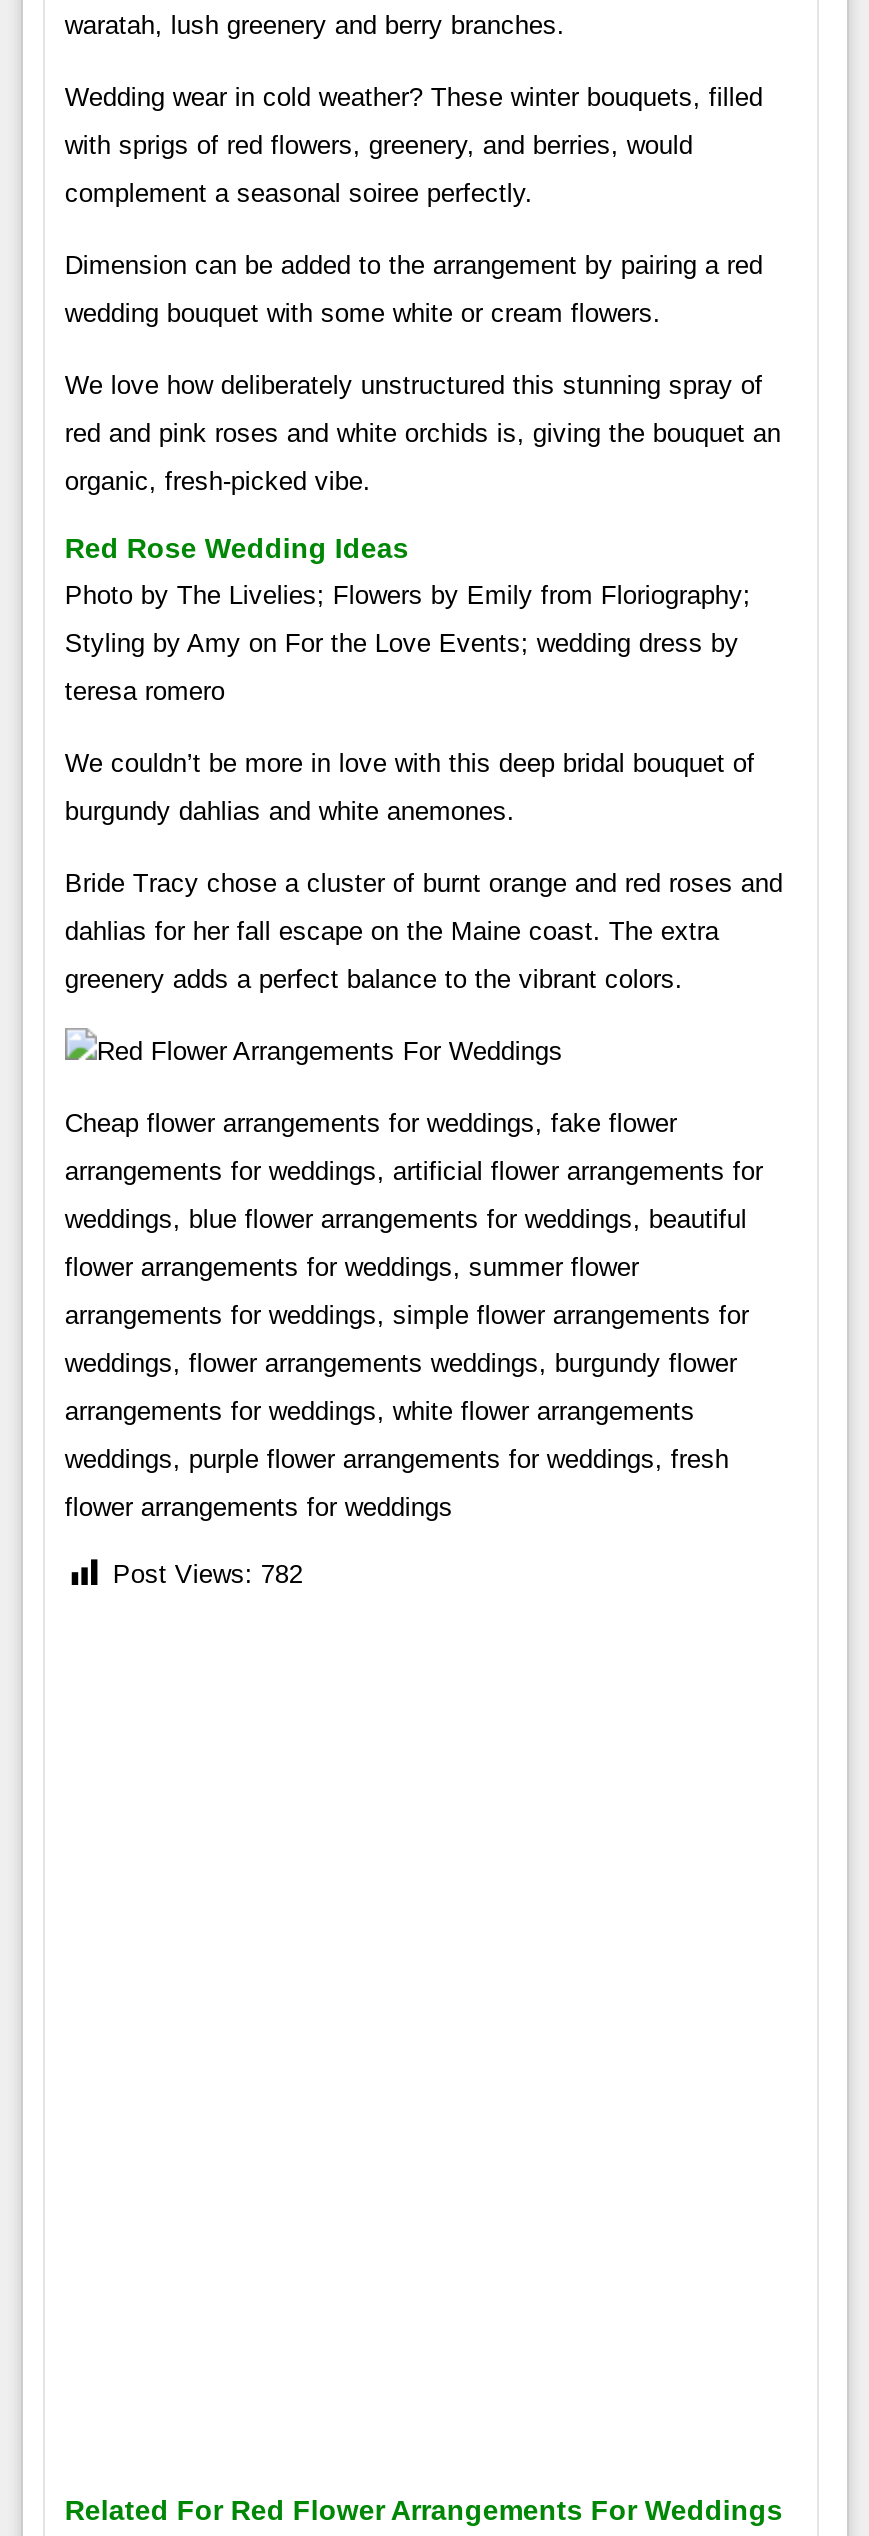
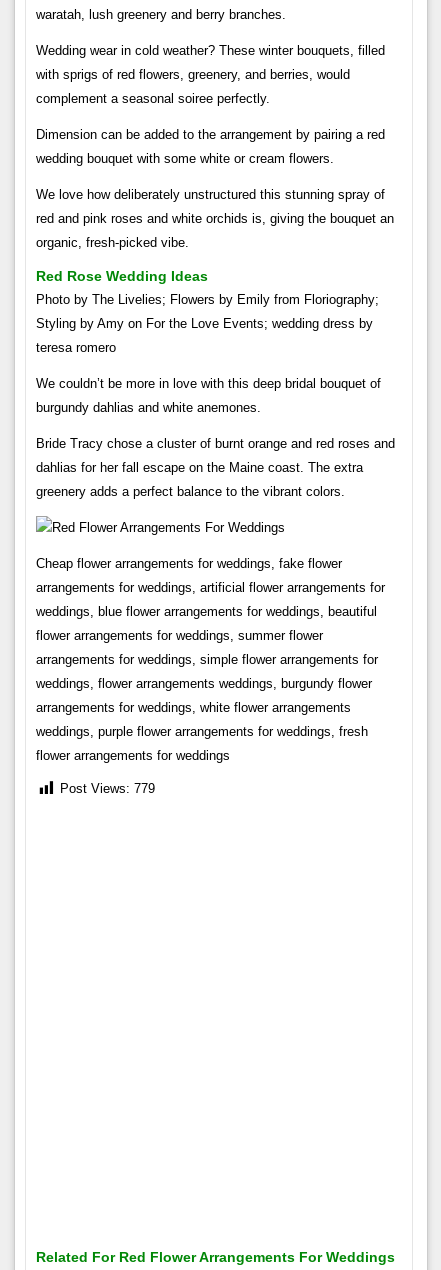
- Post Views: 782
+ Post Views: 779
